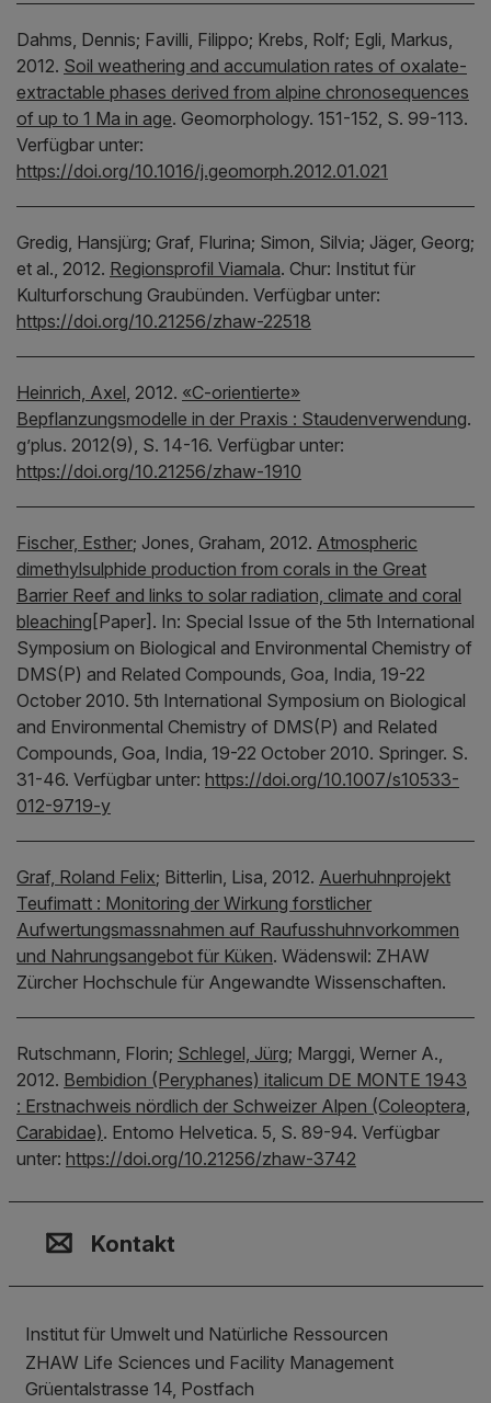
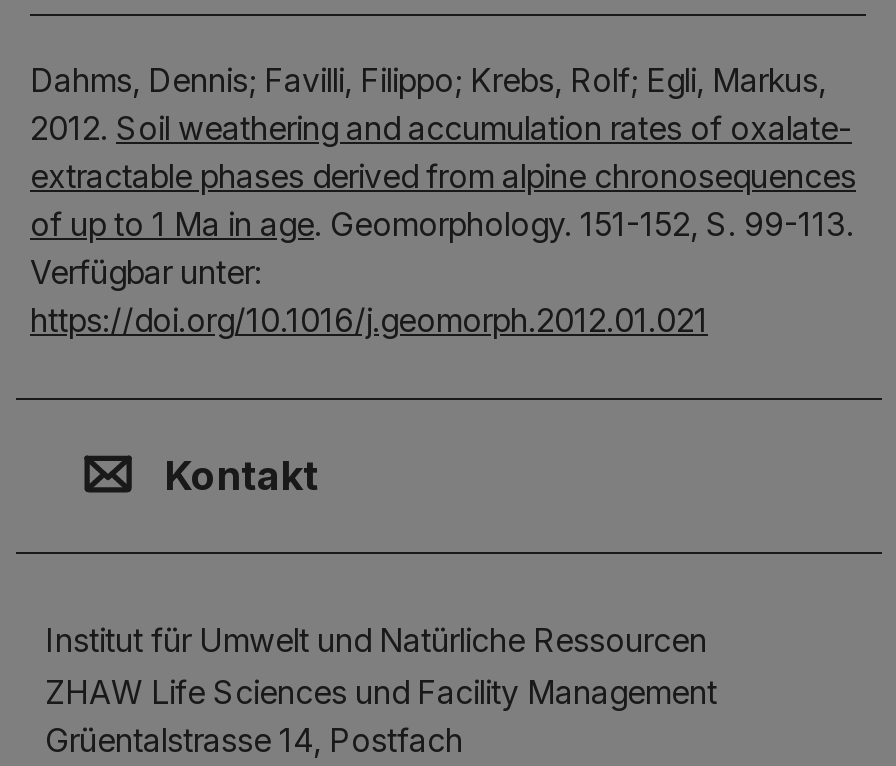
- Gredig, Hansjürg; Graf, Flurina; Simon, Silvia; Jäger, Georg;
- et al., 2012. Regionsprofil Viamala. Chur: Institut für
- Kulturforschung Graubünden. Verfügbar unter:
- https://doi.org/10.21256/zhaw-22518
- Heinrich, Axel, 2012. «C-orientierte»
- Bepflanzungsmodelle in der Praxis : Staudenverwendung.
- g’plus. 2012(9), S. 14-16. Verfügbar unter:
- https://doi.org/10.21256/zhaw-1910
- Fischer, Esther; Jones, Graham, 2012. Atmospheric
- dimethylsulphide production from corals in the Great
- Barrier Reef and links to solar radiation, climate and coral
- bleaching[Paper]. In: Special Issue of the 5th International
- Symposium on Biological and Environmental Chemistry of
- DMS(P) and Related Compounds, Goa, India, 19-22
- October 2010. 5th International Symposium on Biological
- and Environmental Chemistry of DMS(P) and Related
- Compounds, Goa, India, 19-22 October 2010. Springer. S.
- 31-46. Verfügbar unter: https://doi.org/10.1007/s10533-
- 012-9719-y
- Graf, Roland Felix; Bitterlin, Lisa, 2012. Auerhuhnprojekt
- Teufimatt : Monitoring der Wirkung forstlicher
- Aufwertungsmassnahmen auf Raufusshuhnvorkommen
- und Nahrungsangebot für Küken. Wädenswil: ZHAW
- Zürcher Hochschule für Angewandte Wissenschaften.
- Rutschmann, Florin; Schlegel, Jürg; Marggi, Werner A.,
- 2012. Bembidion (Peryphanes) italicum DE MONTE 1943
- : Erstnachweis nördlich der Schweizer Alpen (Coleoptera,
- Carabidae). Entomo Helvetica. 5, S. 89-94. Verfügbar
- unter: https://doi.org/10.21256/zhaw-3742
